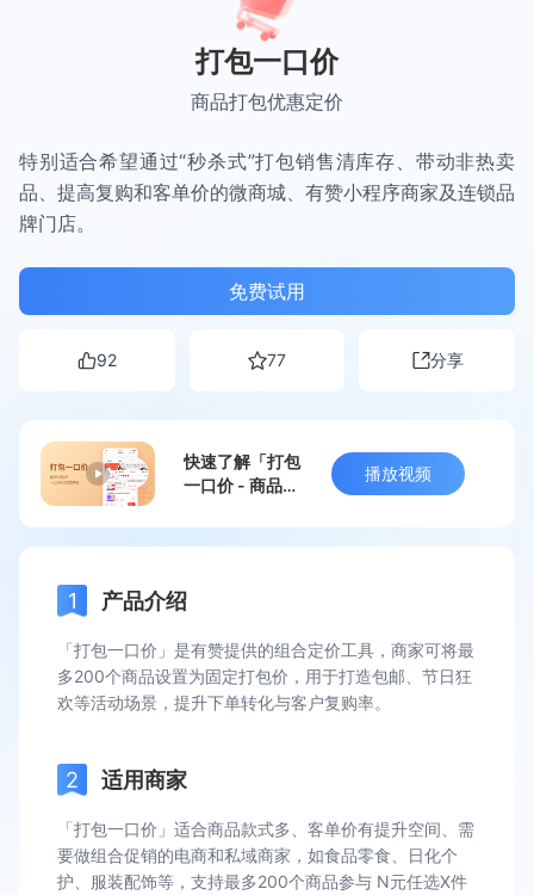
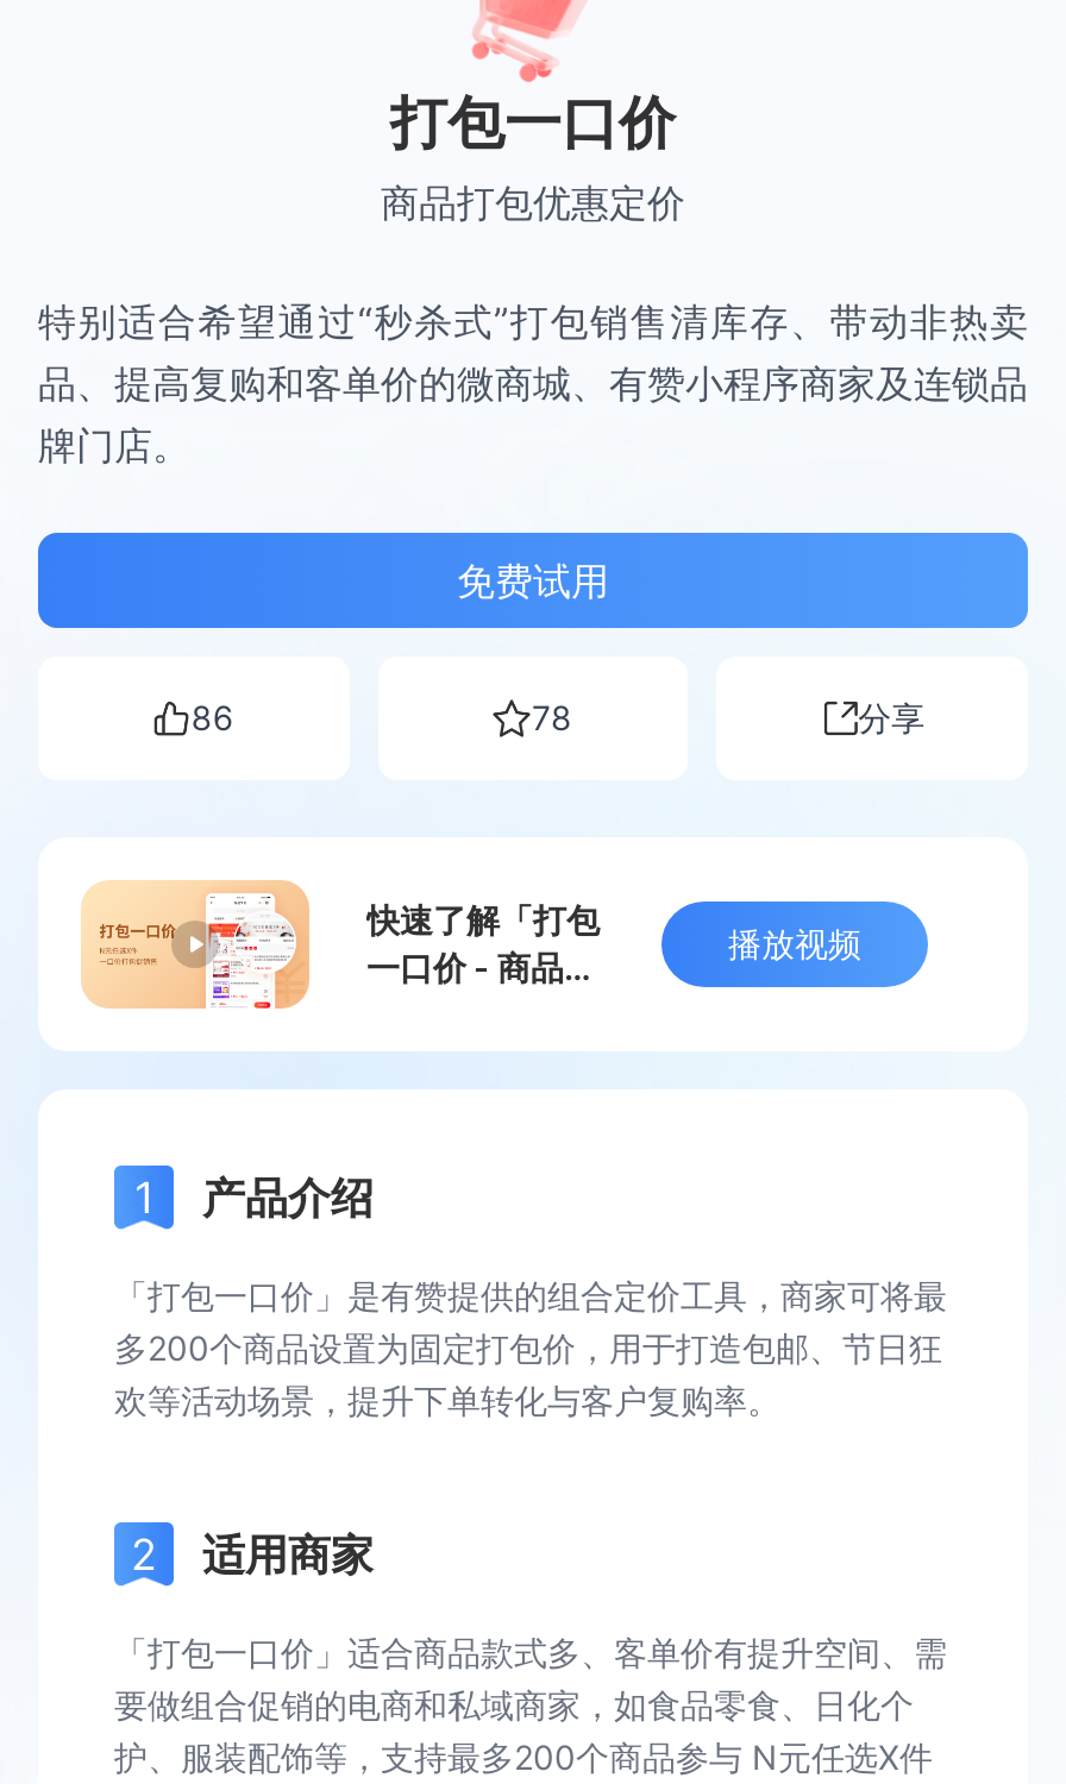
- 92
+ 86

- 77
+ 78
